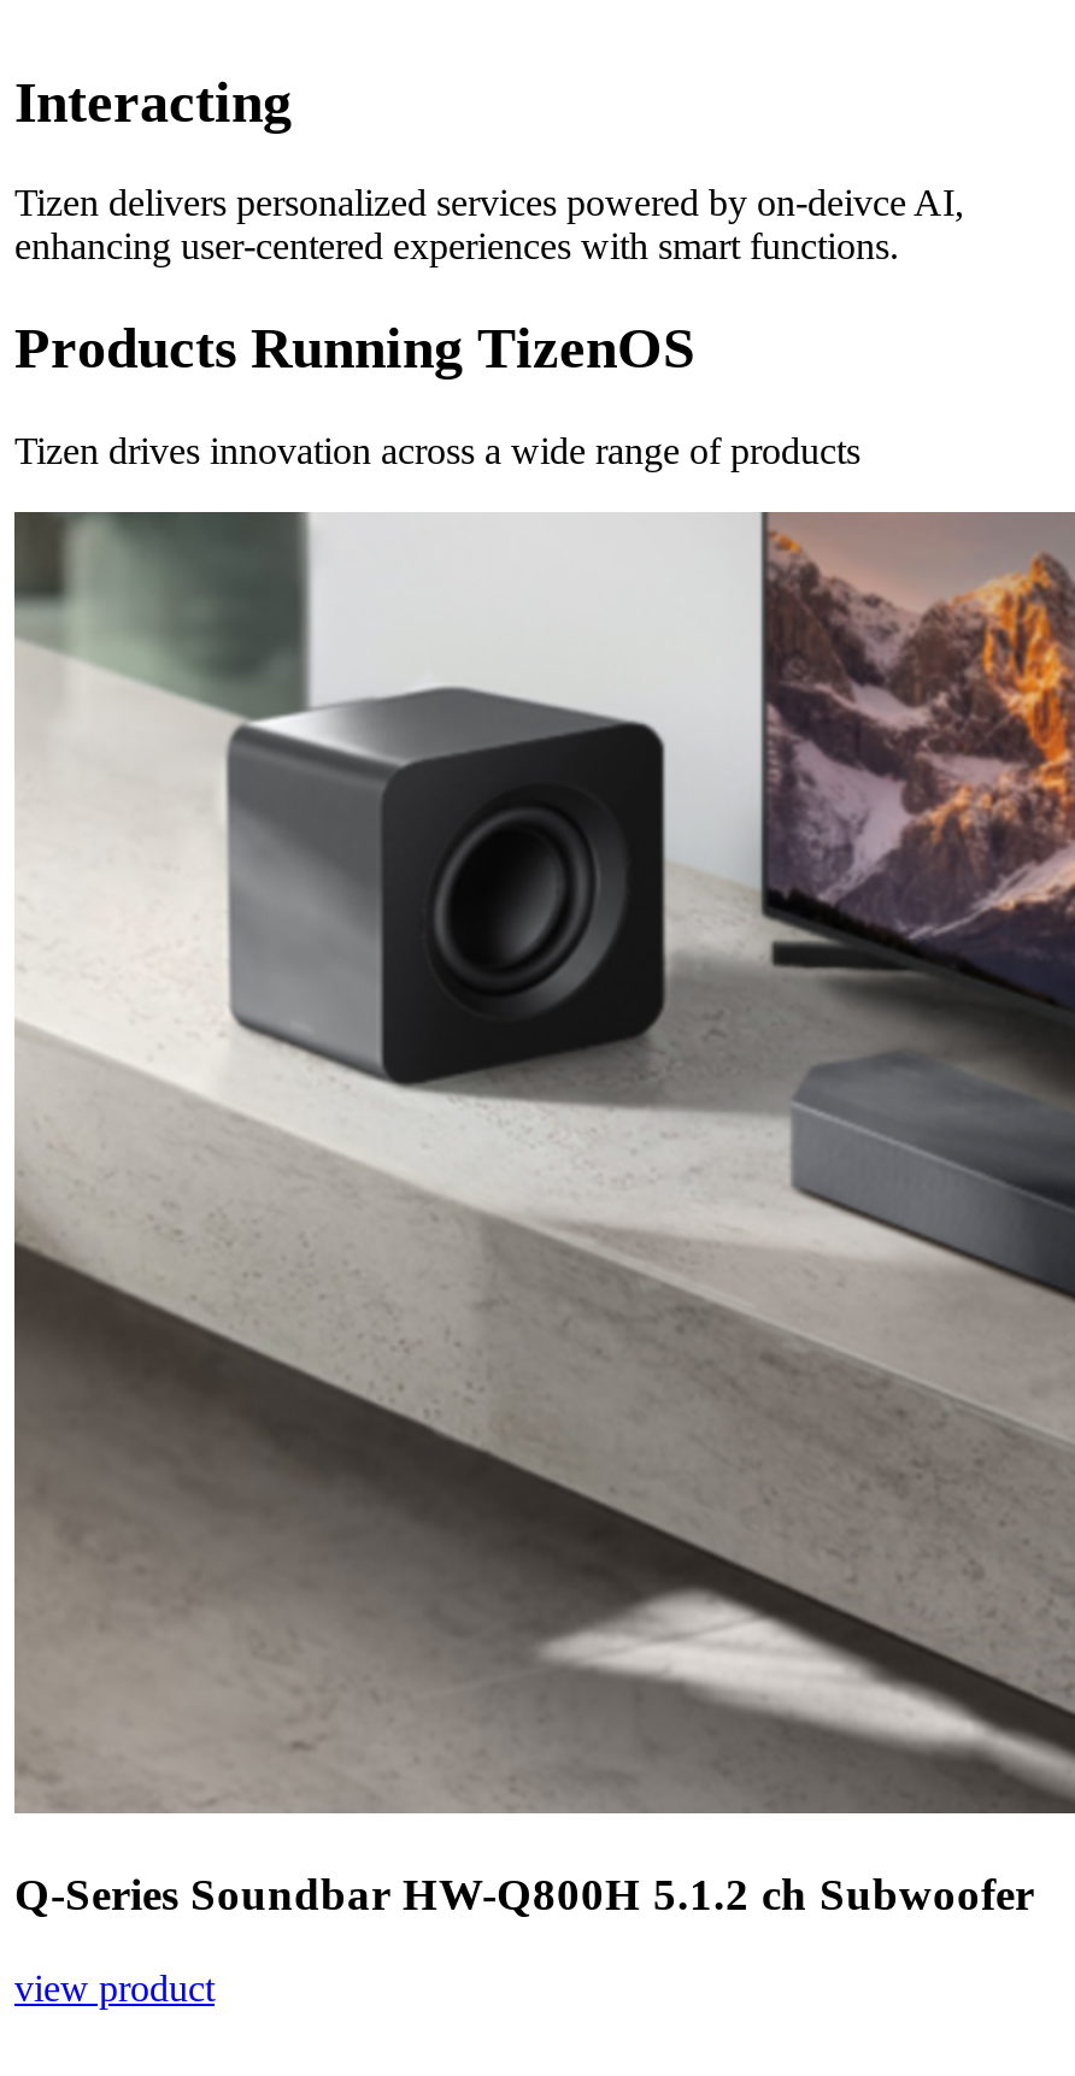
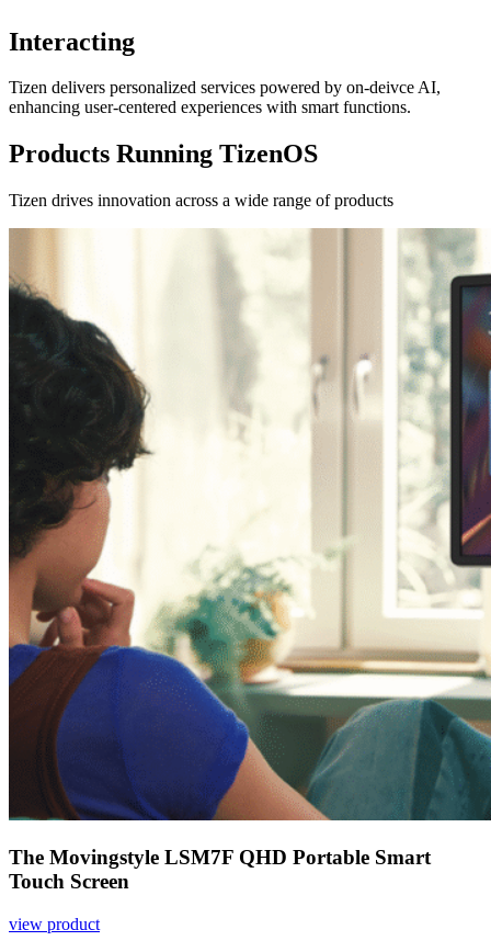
- [image]
- Q-Series Soundbar HW-Q800H 5.1.2 ch Subwoofer
+ [image]
+ The Movingstyle LSM7F QHD Portable Smart
+ Touch Screen
